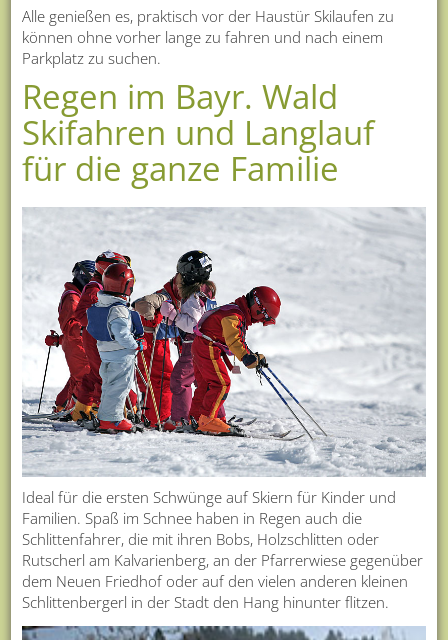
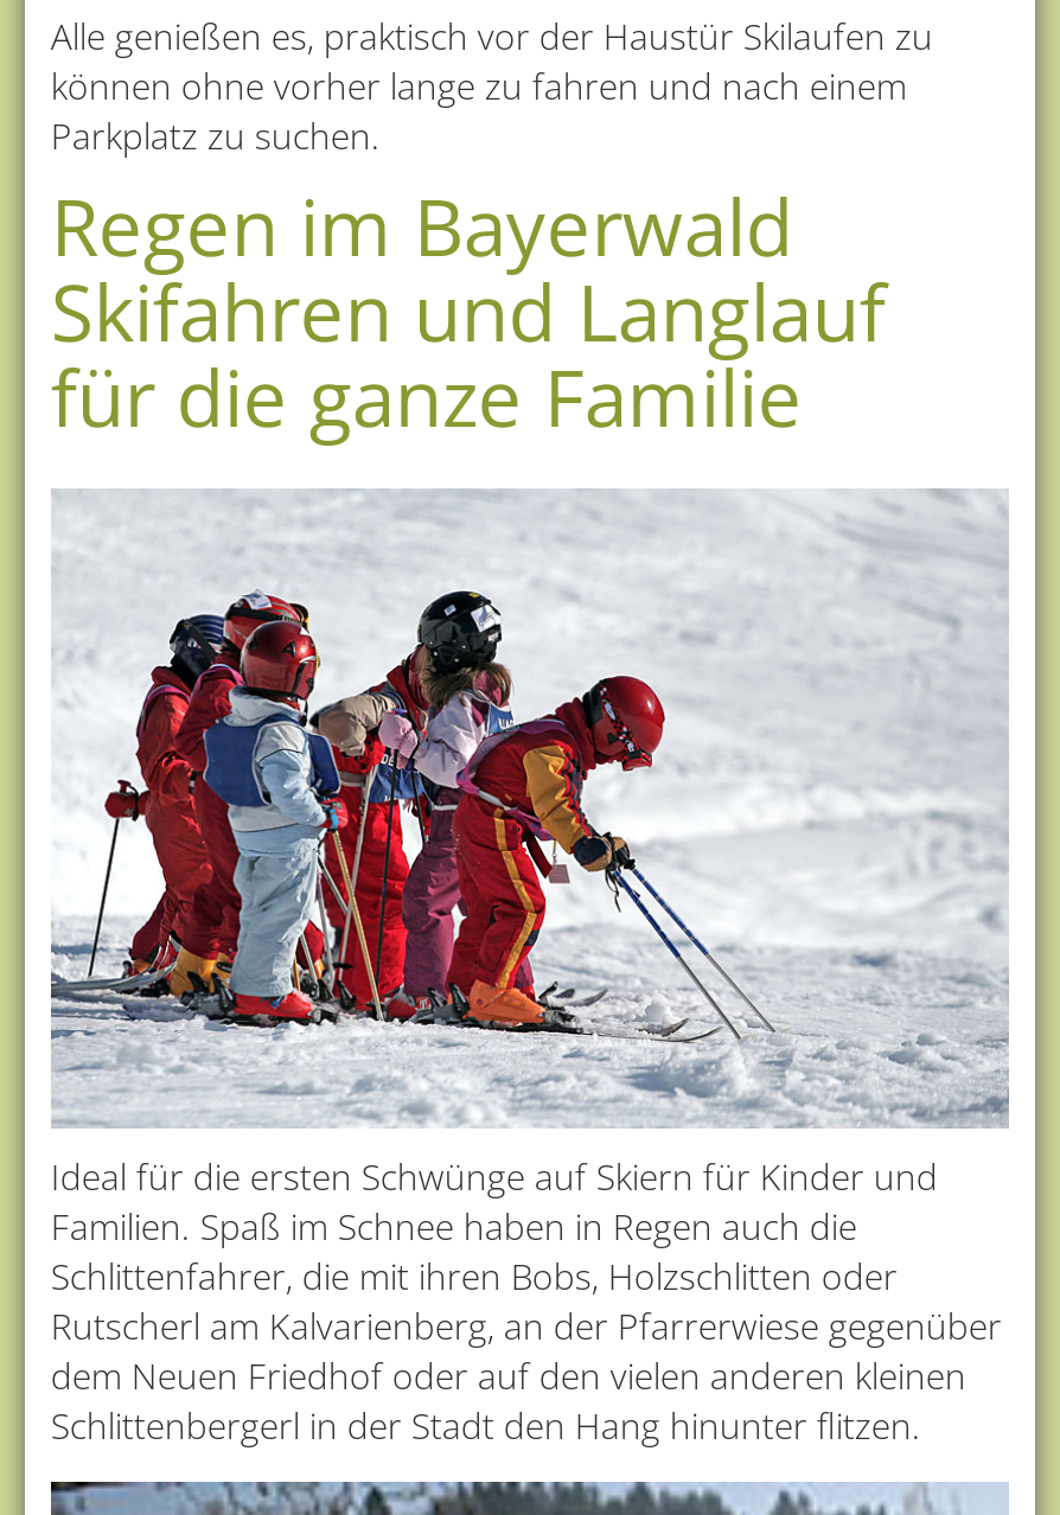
- Regen im Bayr. Wald
+ Regen im Bayerwald
